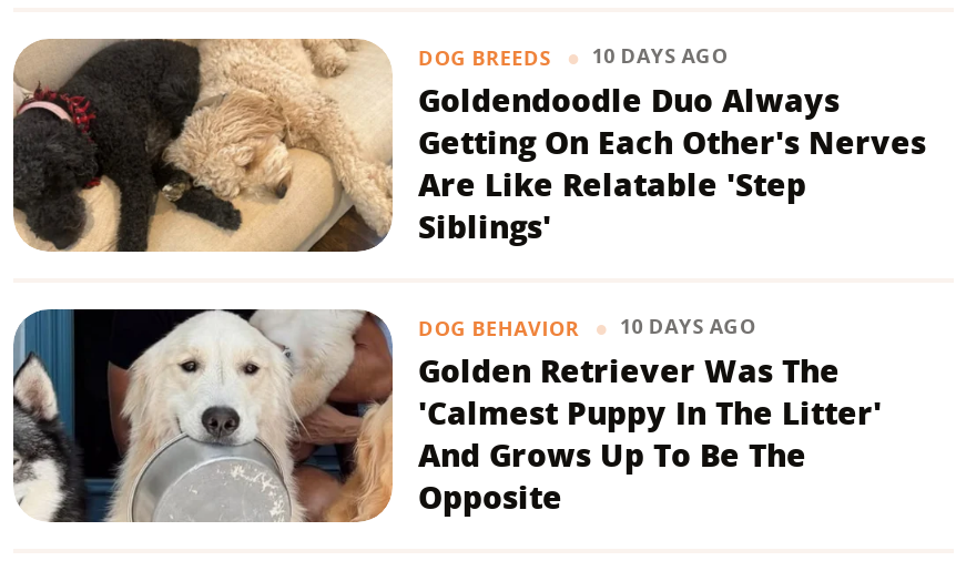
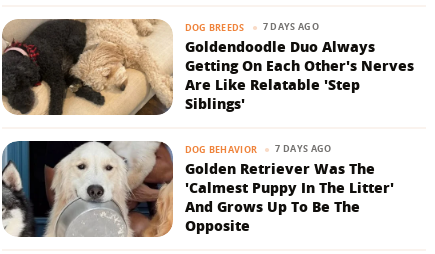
- DOG BREEDS 10 DAYS AGO
+ DOG BREEDS 7 DAYS AGO

- DOG BEHAVIOR 10 DAYS AGO
+ DOG BEHAVIOR 7 DAYS AGO
